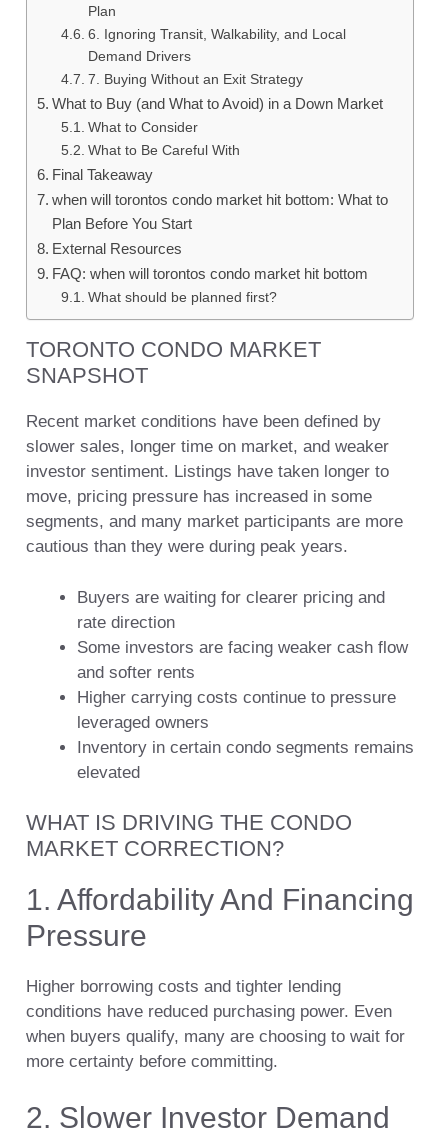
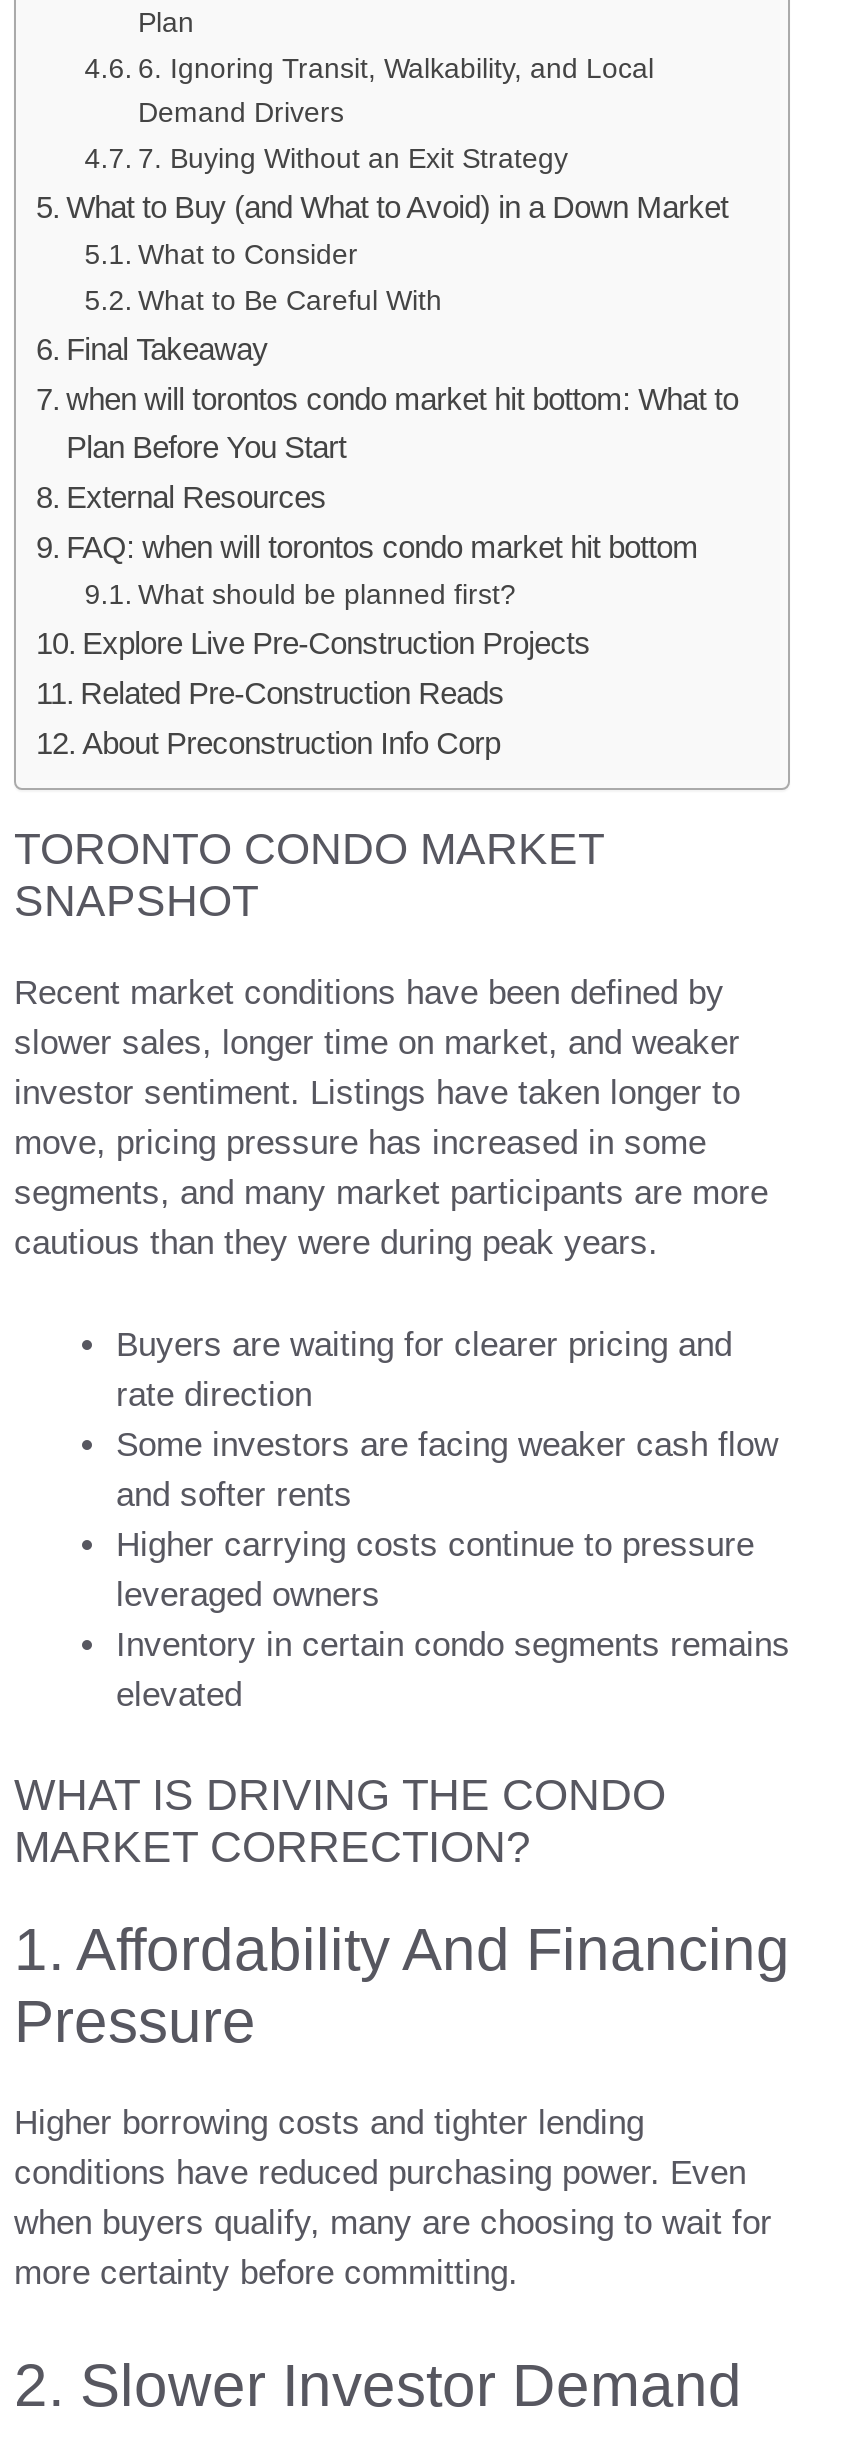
+ Explore Live Pre-Construction Projects
+ Related Pre-Construction Reads
+ About Preconstruction Info Corp
